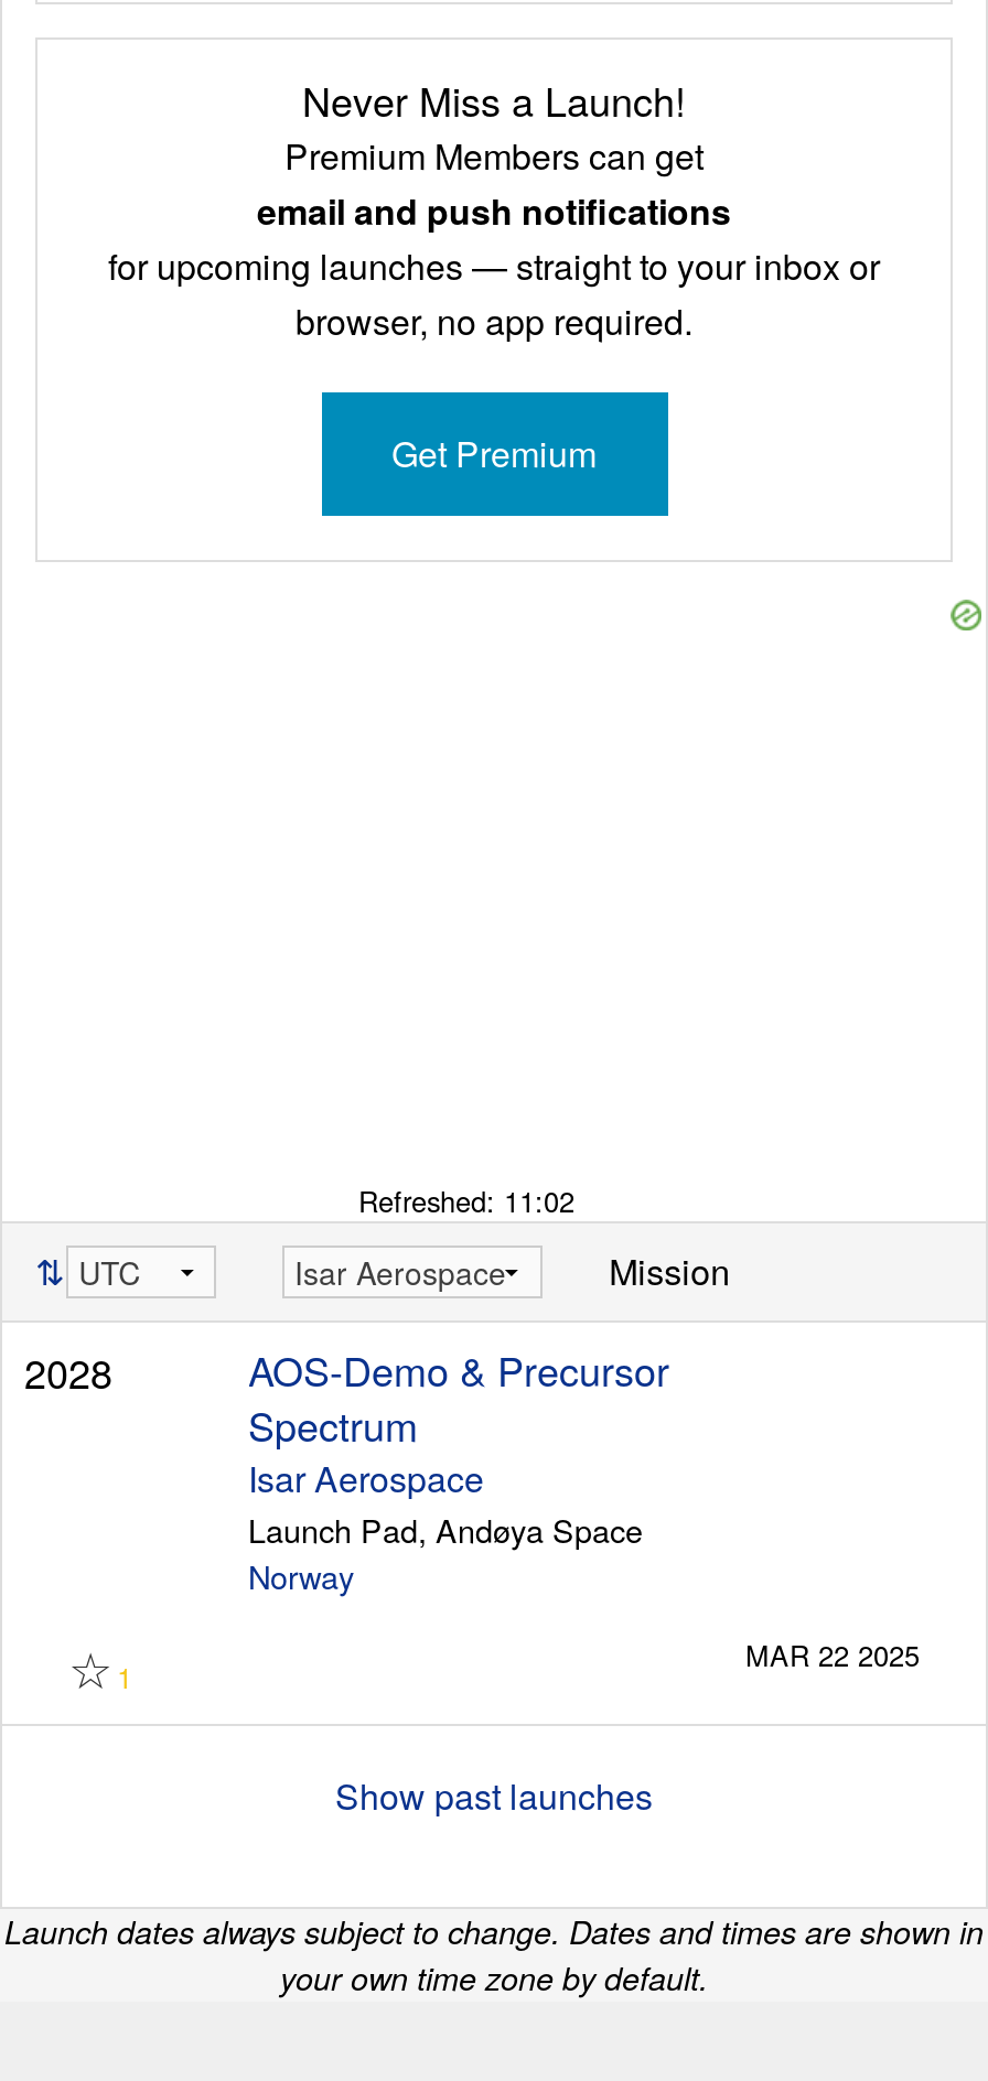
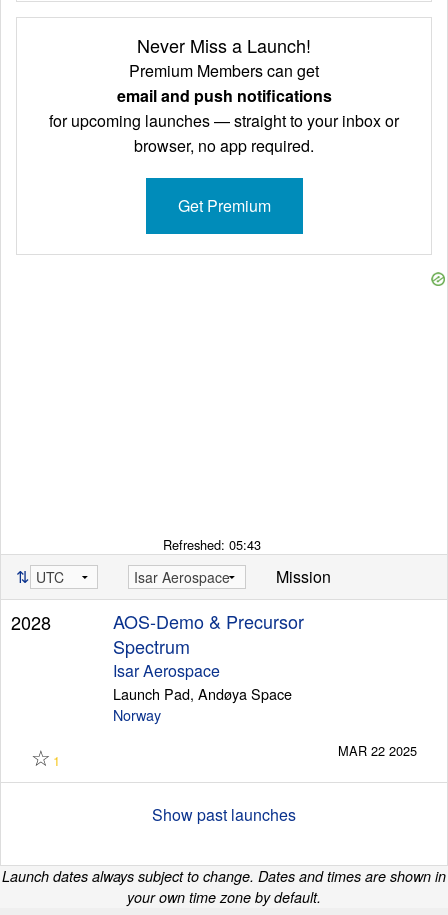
- Refreshed: 11:02
+ Refreshed: 05:43
